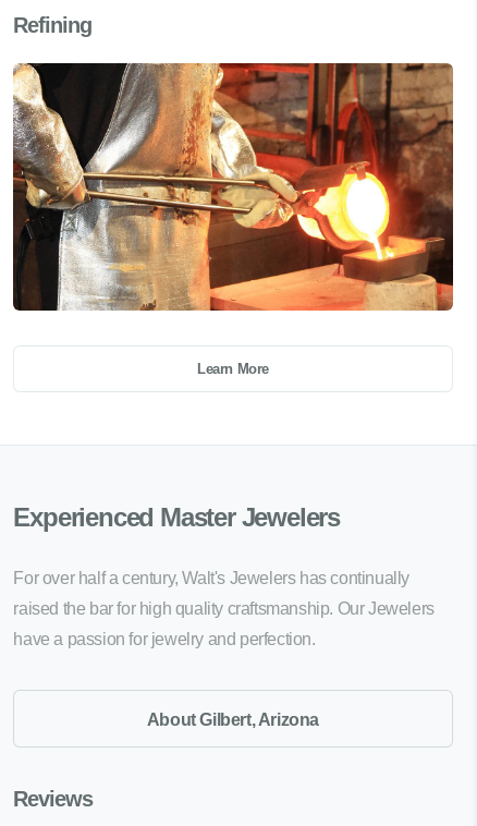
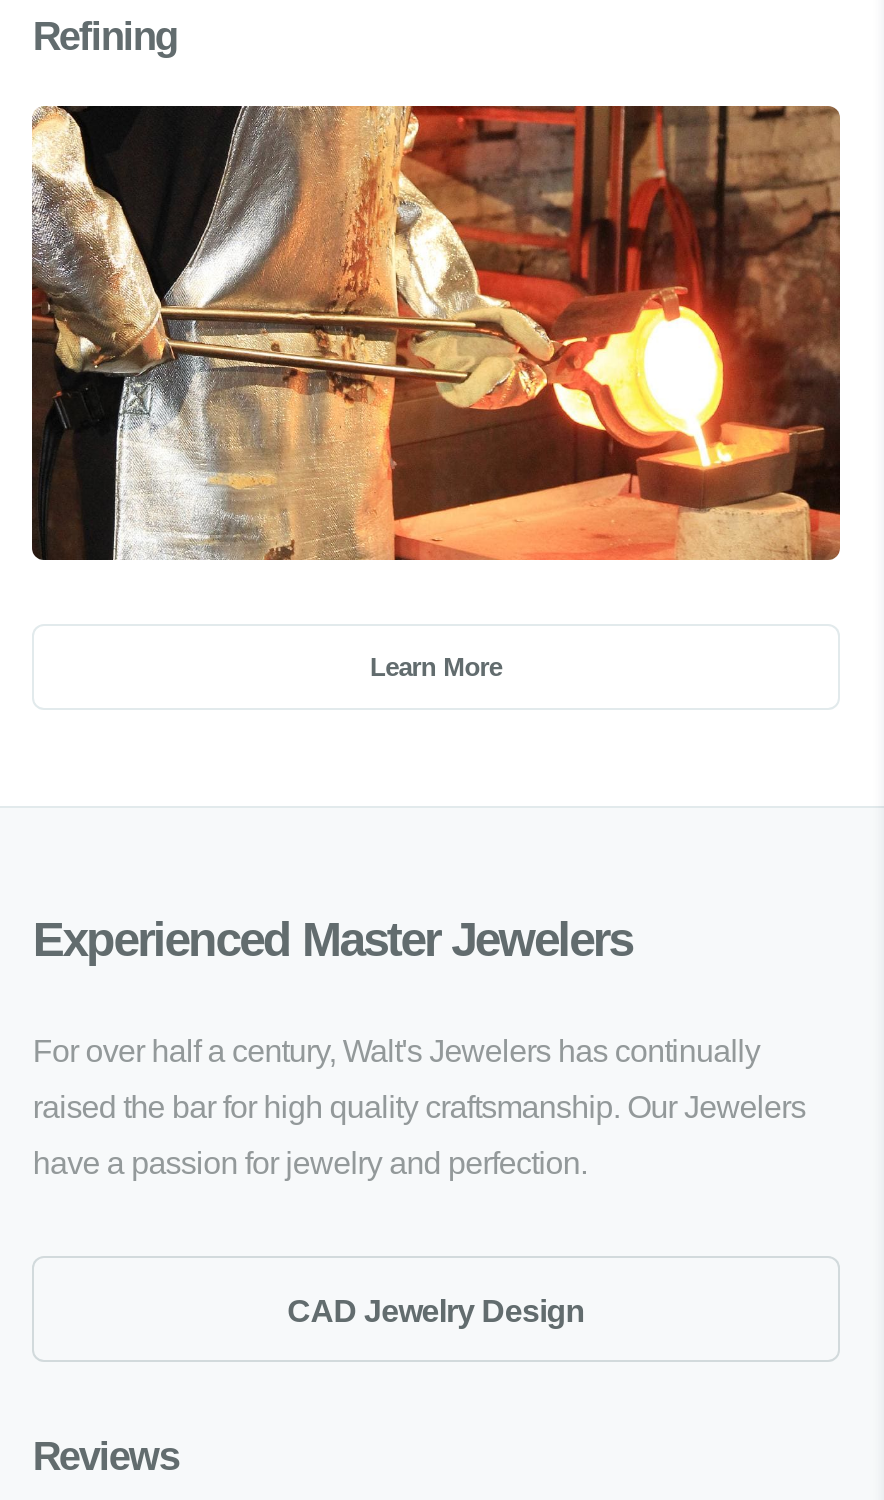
- About Gilbert, Arizona
+ CAD Jewelry Design
